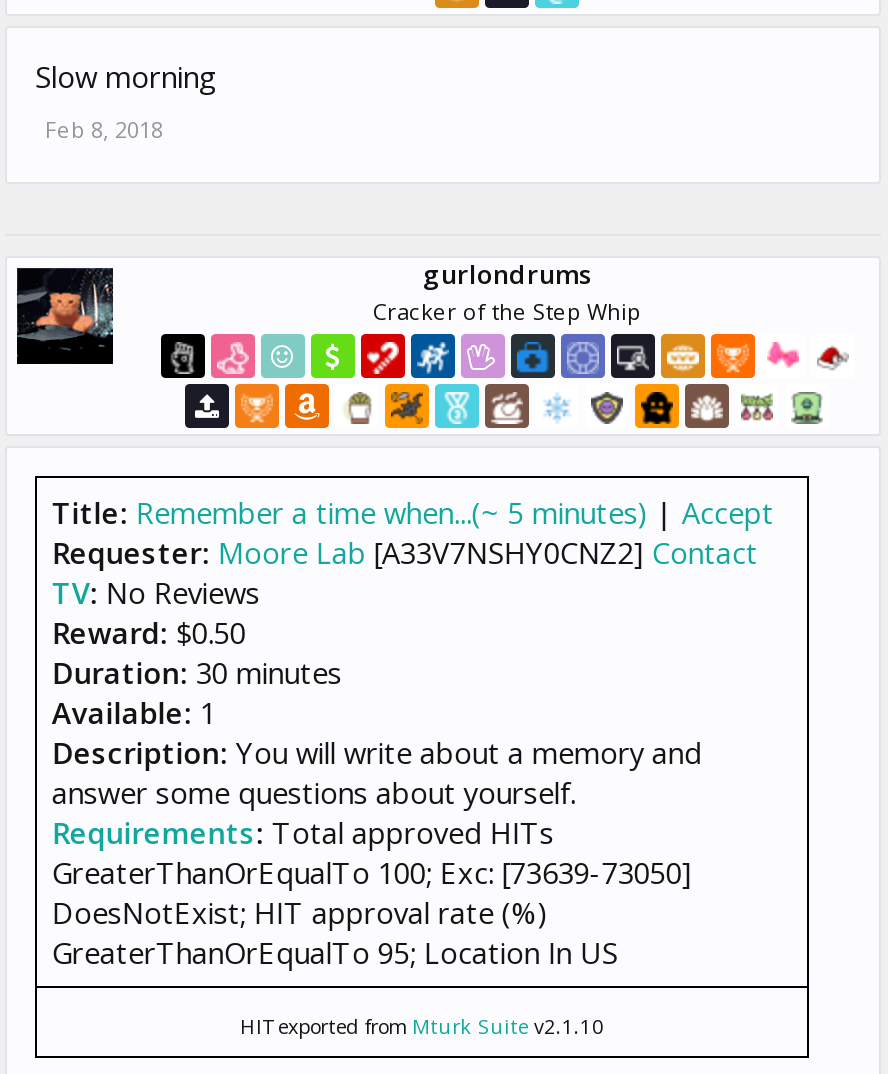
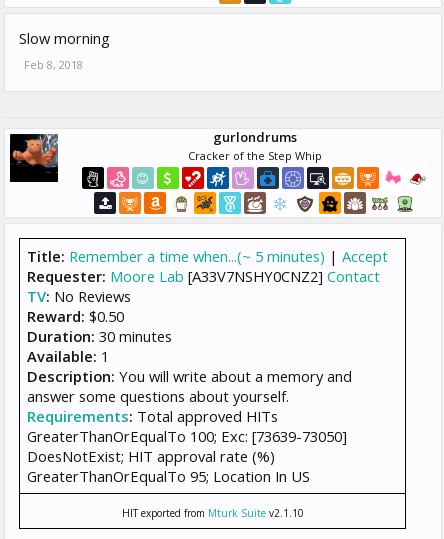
- [image]
+ [image]
